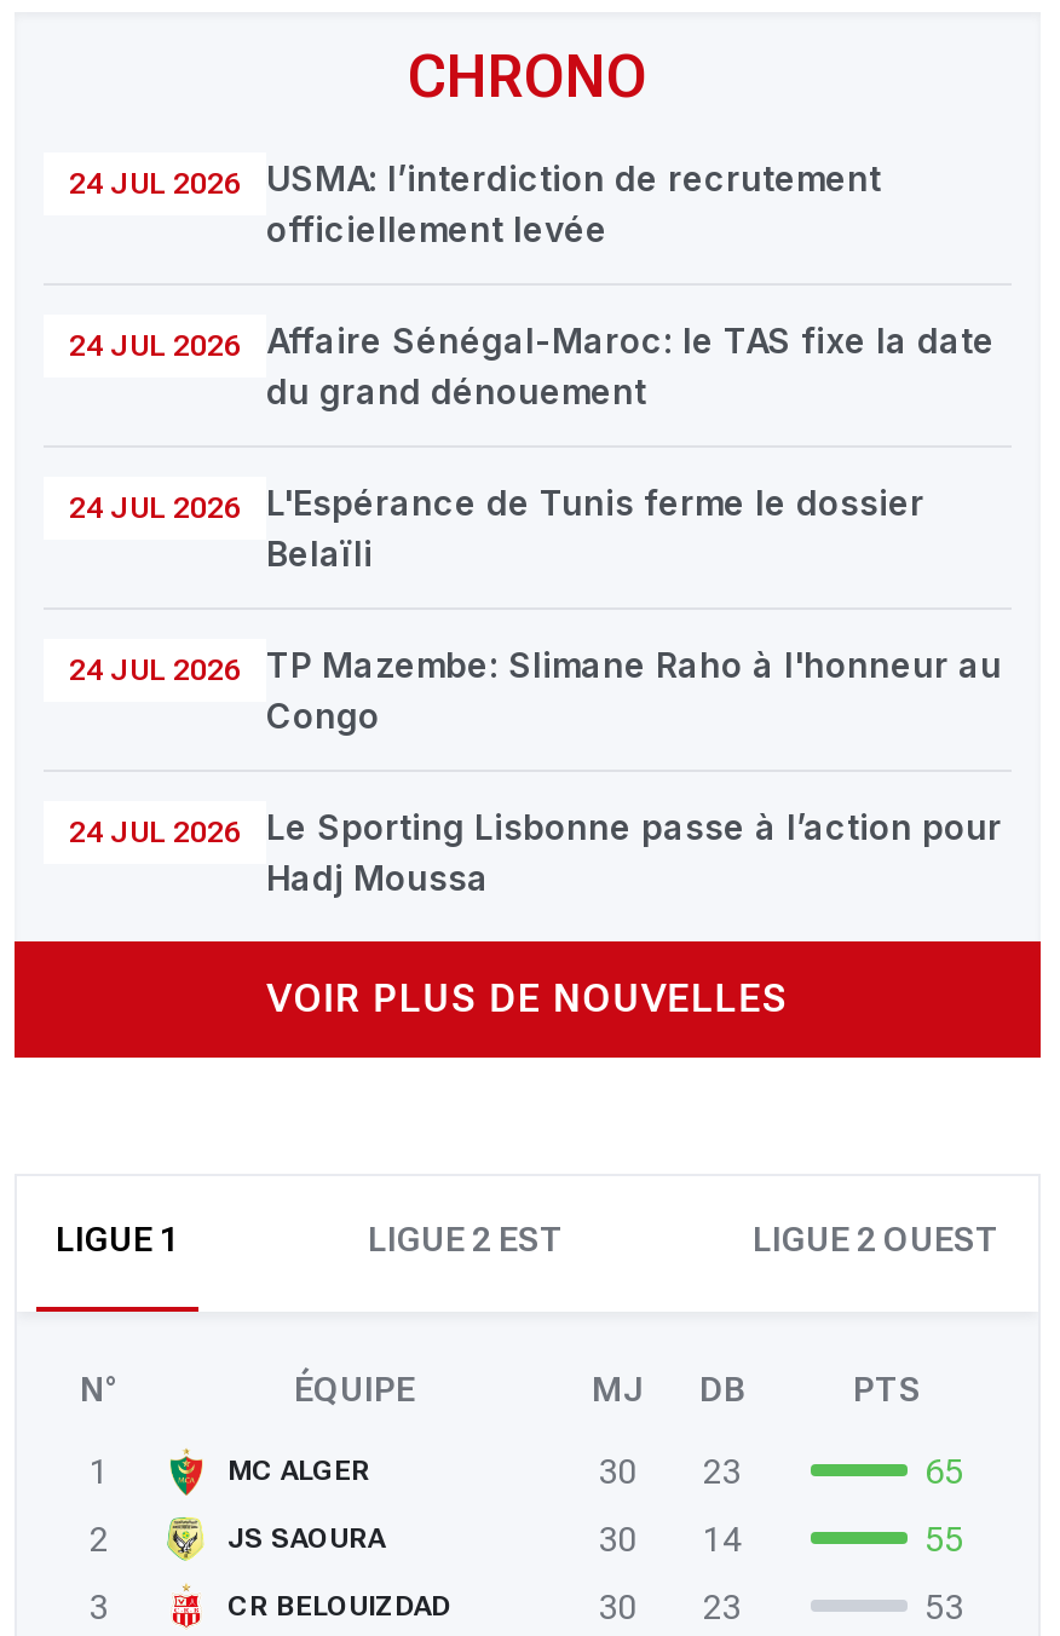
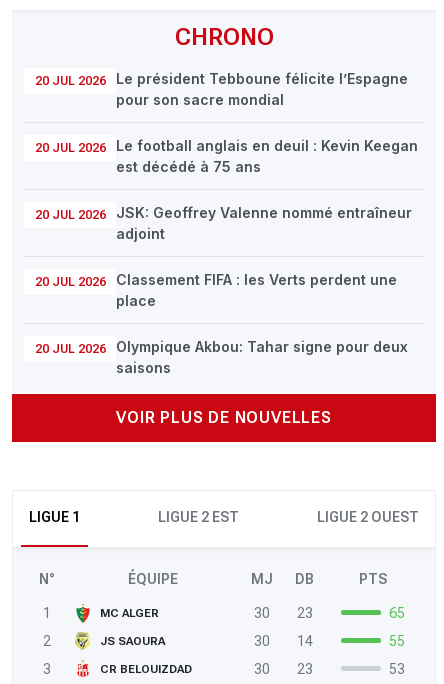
- 24 JUL 2026
- USMA: l’interdiction de recrutement
- officiellement levée
+ 20 JUL 2026
+ Le président Tebboune félicite l’Espagne
+ pour son sacre mondial

- 24 JUL 2026
- Affaire Sénégal-Maroc: le TAS fixe la date
- du grand dénouement
+ 20 JUL 2026
+ Le football anglais en deuil : Kevin Keegan
+ est décédé à 75 ans

- 24 JUL 2026
- L'Espérance de Tunis ferme le dossier
- Belaïli
+ 20 JUL 2026
+ JSK: Geoffrey Valenne nommé entraîneur
+ adjoint

- 24 JUL 2026
- TP Mazembe: Slimane Raho à l'honneur au
- Congo
+ 20 JUL 2026
+ Classement FIFA : les Verts perdent une
+ place

- 24 JUL 2026
- Le Sporting Lisbonne passe à l’action pour
- Hadj Moussa
+ 20 JUL 2026
+ Olympique Akbou: Tahar signe pour deux
+ saisons
